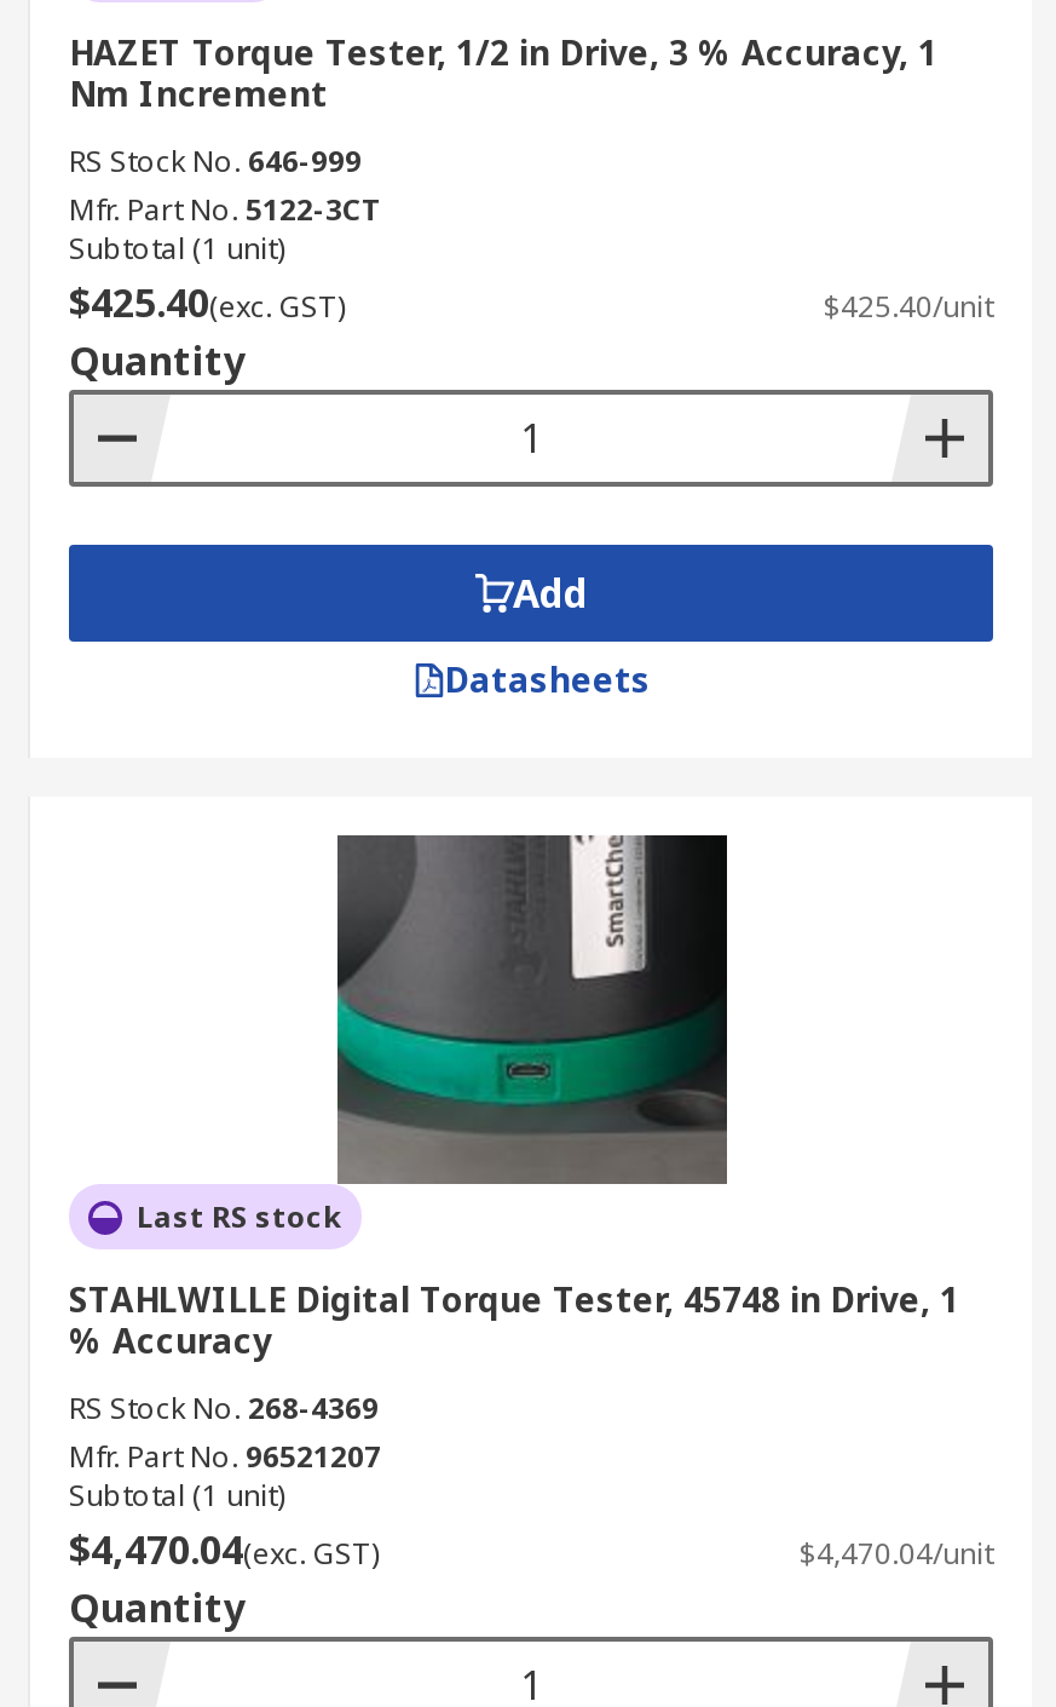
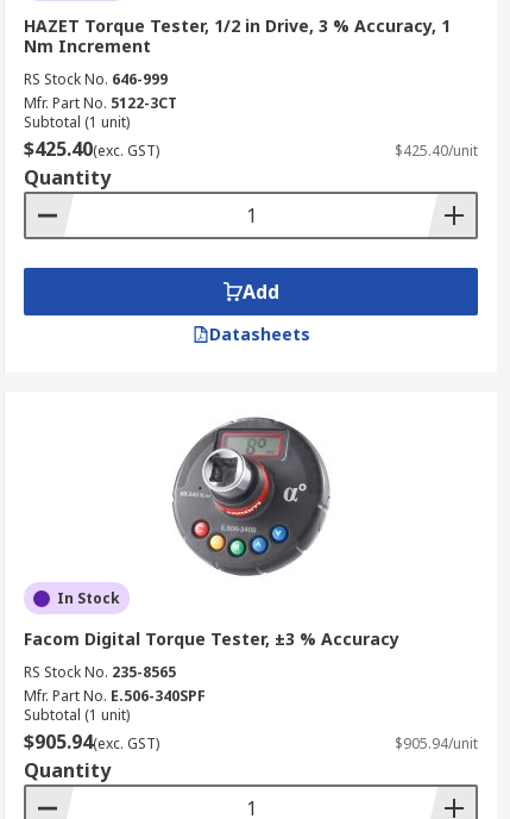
- [image]
- Last RS stock
+ [image]
+ In Stock

- STAHLWILLE Digital Torque Tester, 45748 in Drive, 1
- % Accuracy
+ Facom Digital Torque Tester, ±3 % Accuracy

- RS Stock No. 268-4369
- Mfr. Part No. 96521207
+ RS Stock No. 235-8565
+ Mfr. Part No. E.506-340SPF

- $4,470.04(exc. GST)
- $4,470.04/unit
+ $905.94(exc. GST)
+ $905.94/unit
